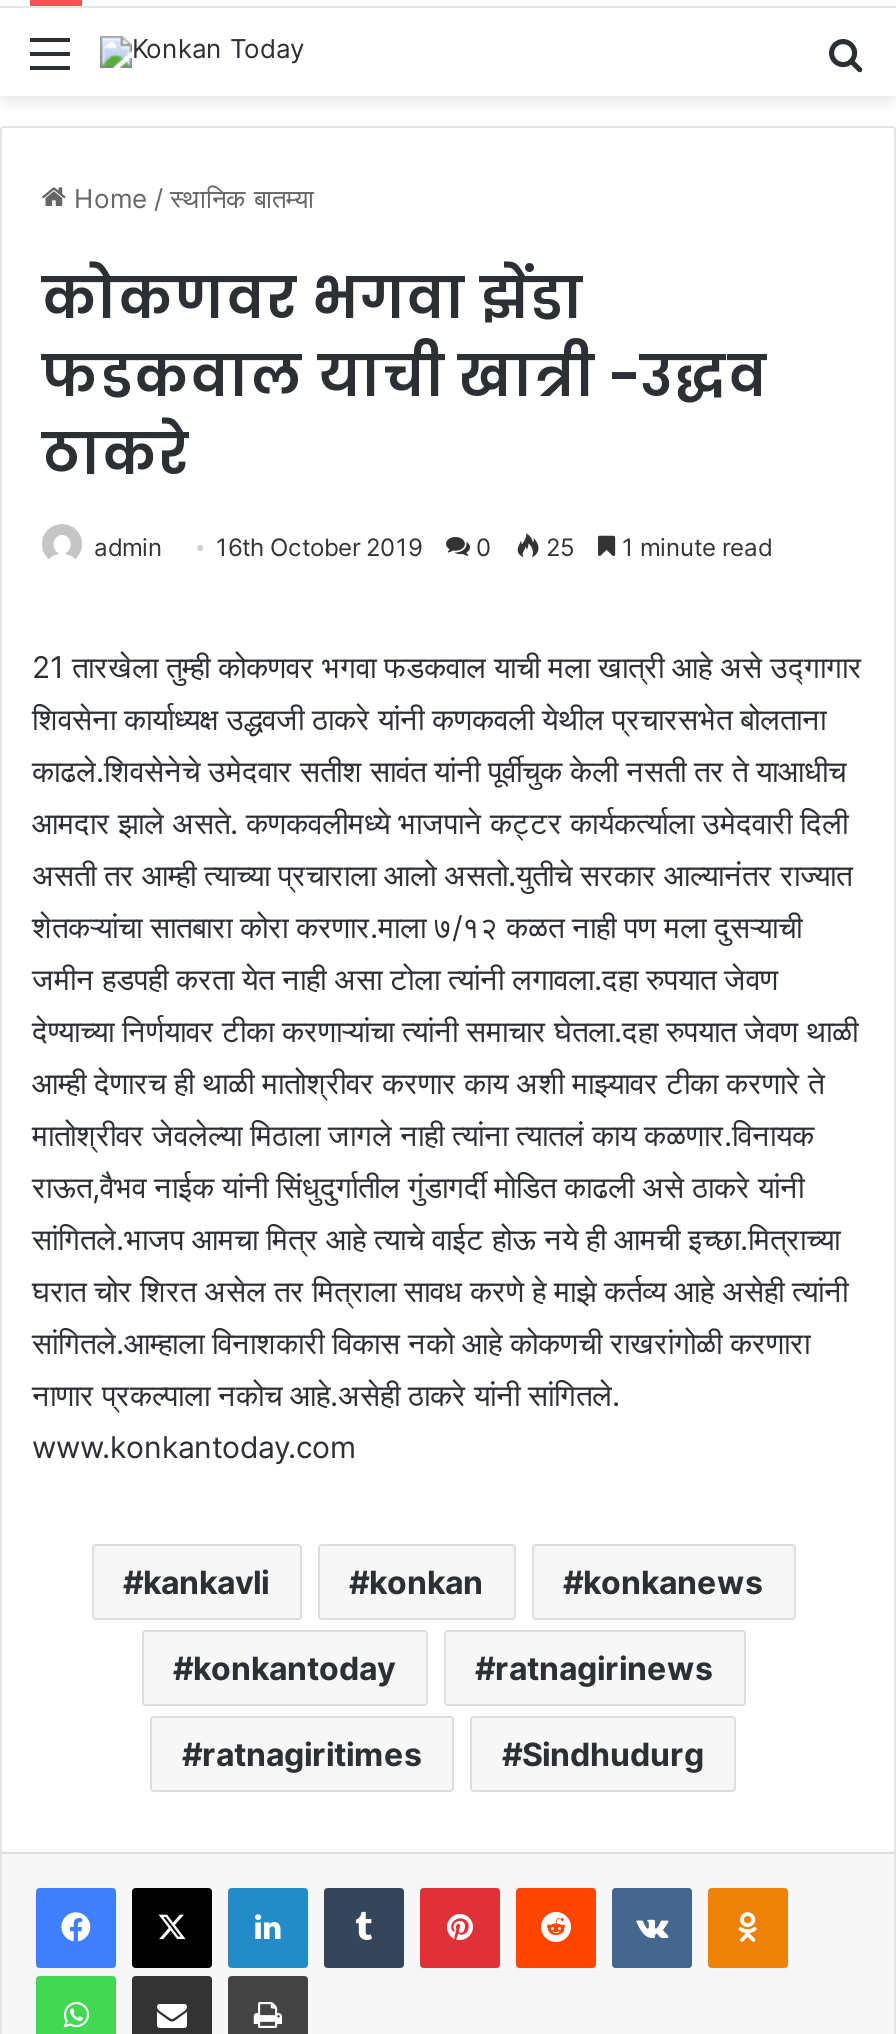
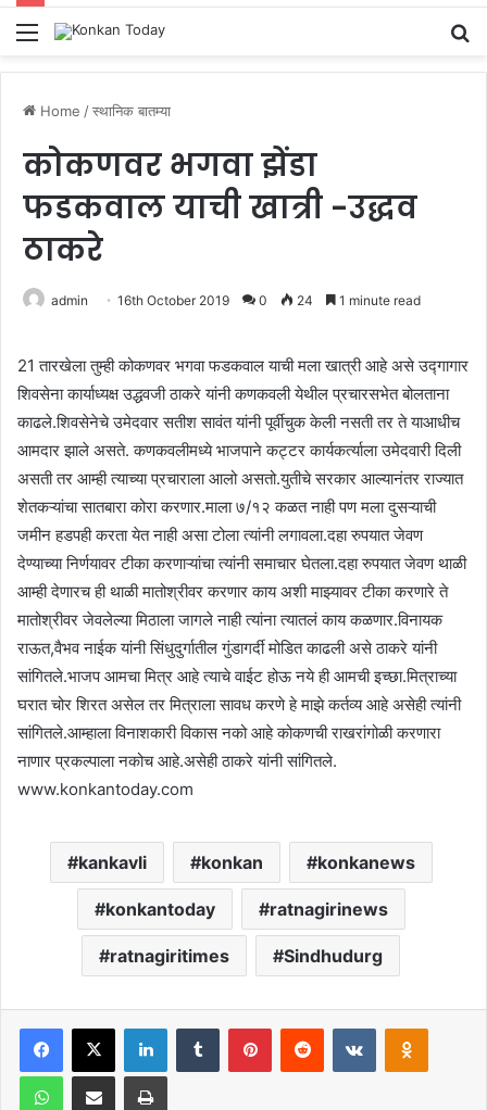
- admin 16th October 2019 0 25 1 minute read
+ admin 16th October 2019 0 24 1 minute read
